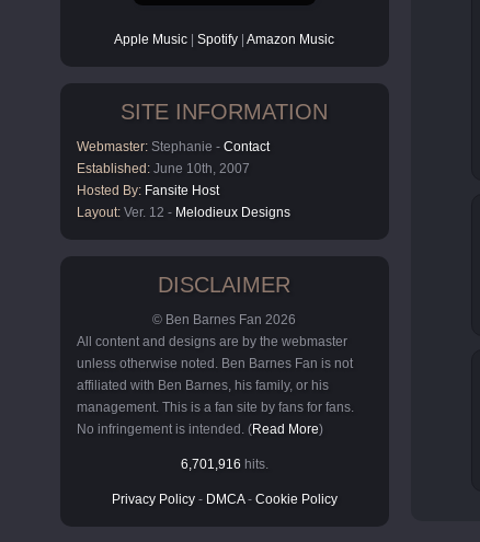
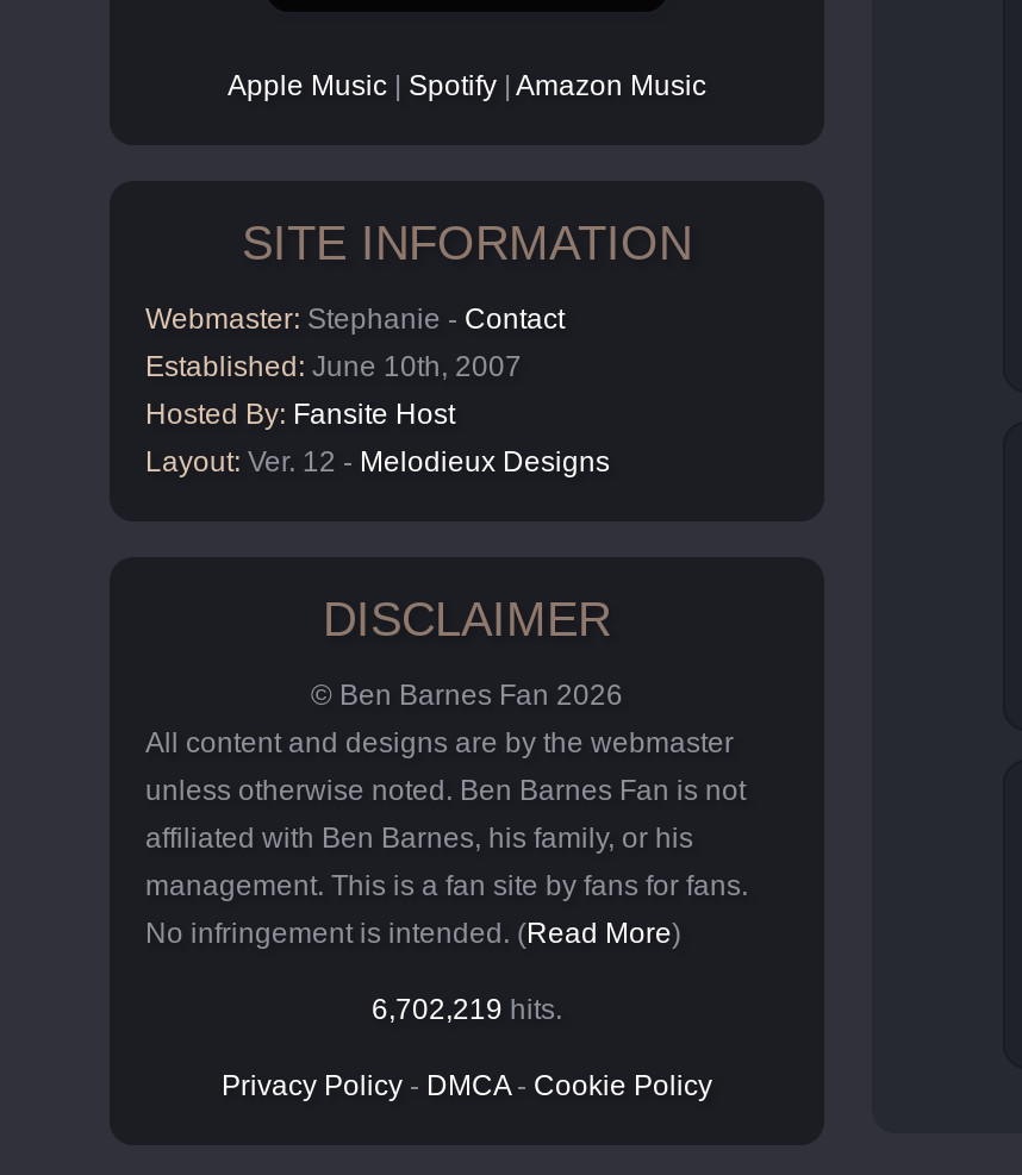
- 6,701,916 hits.
+ 6,702,219 hits.
